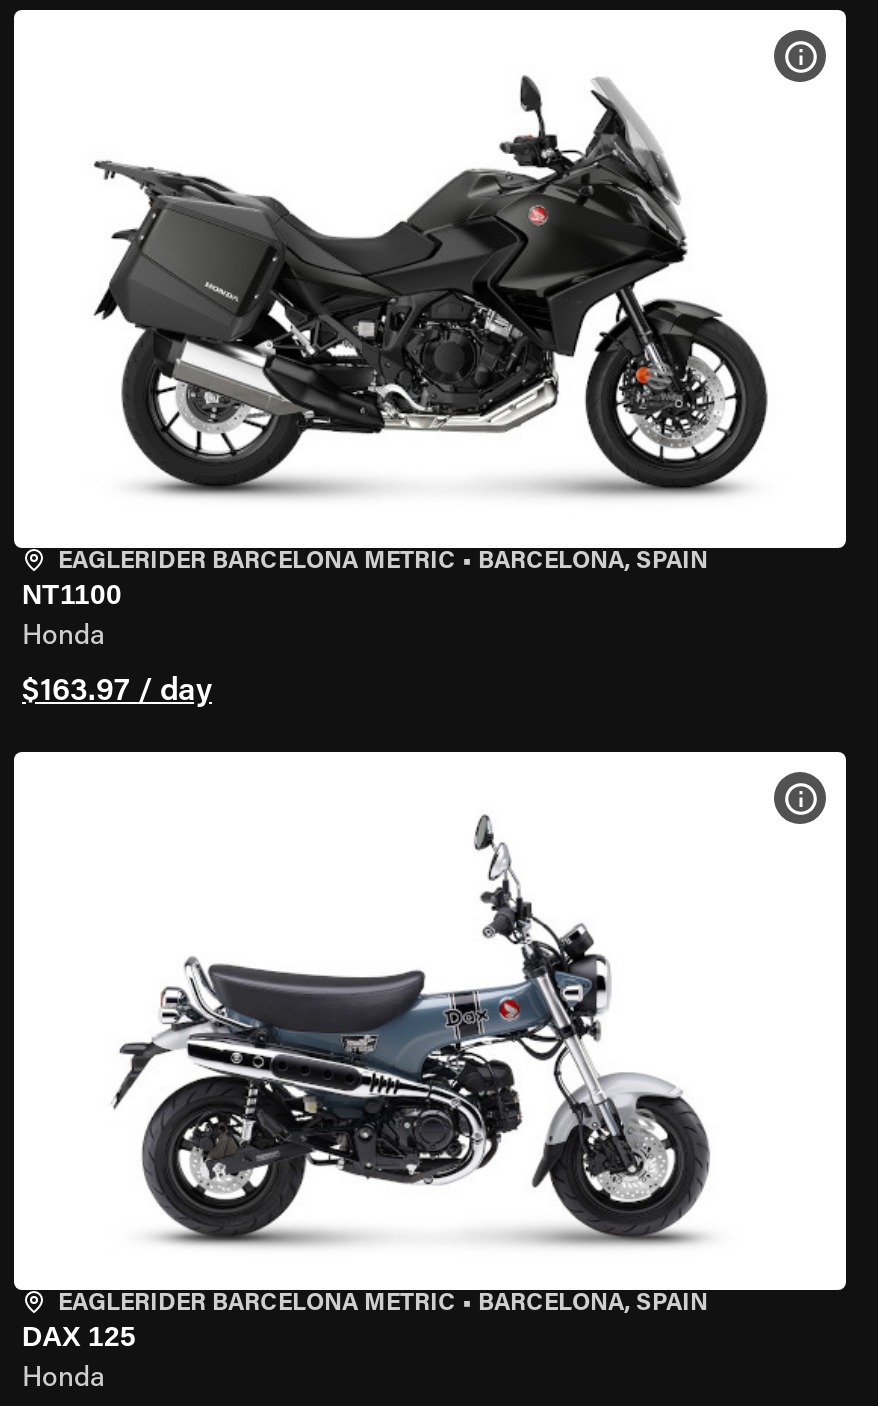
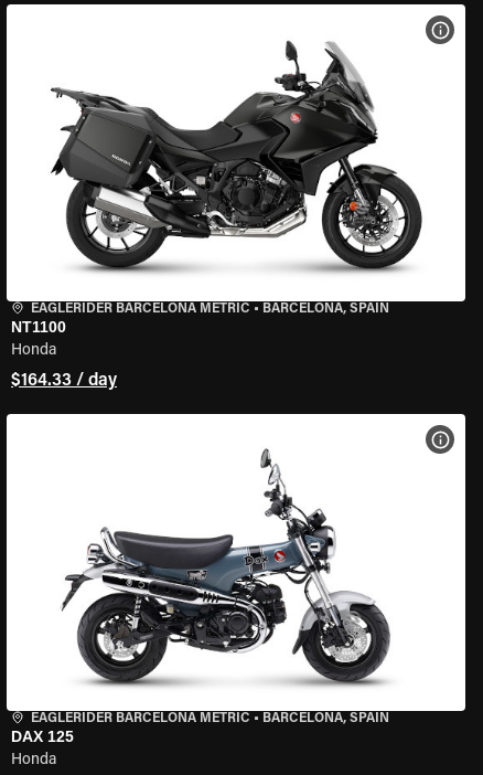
- $163.97 / day
+ $164.33 / day
